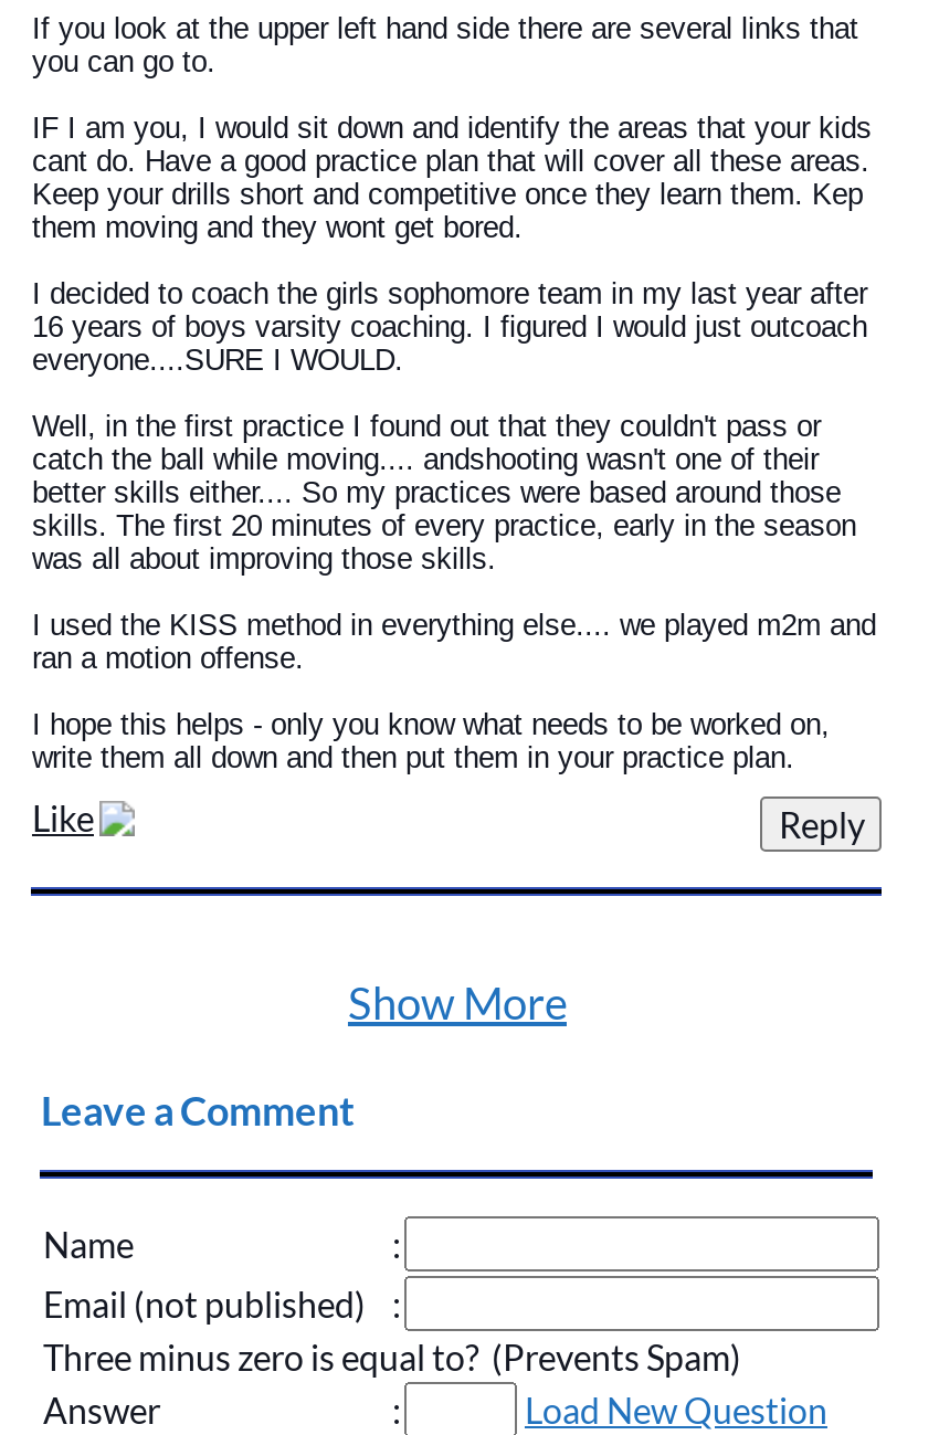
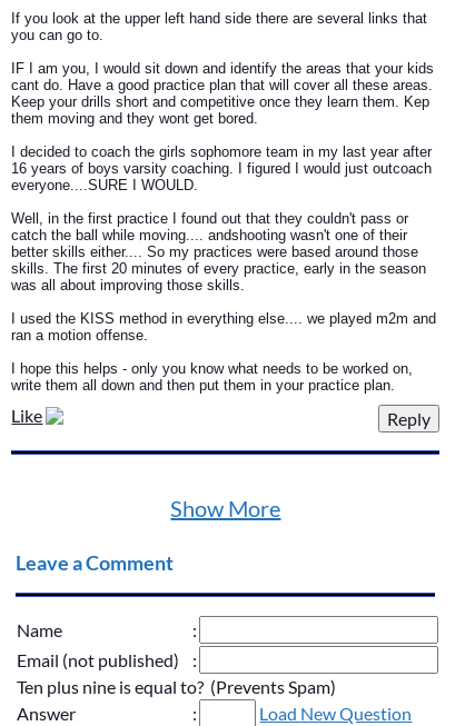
- Three minus zero is equal to? (Prevents Spam)
+ Ten plus nine is equal to? (Prevents Spam)
